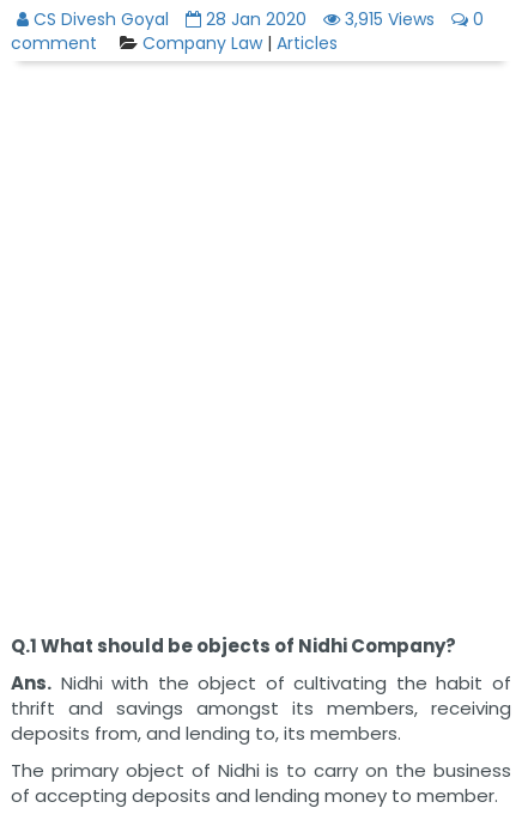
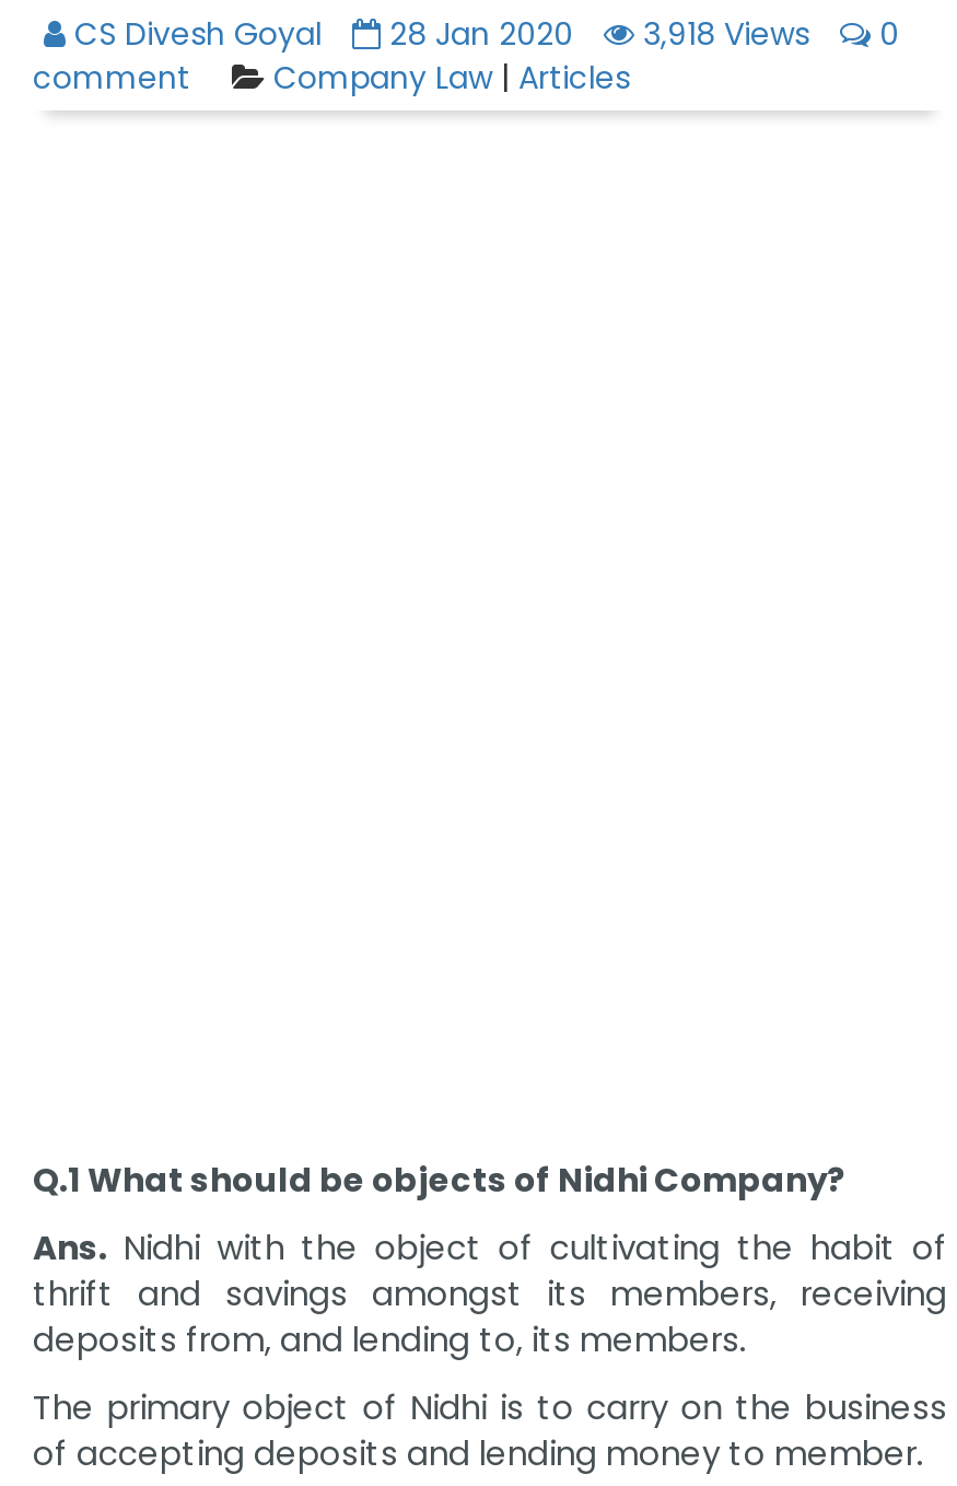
- CS Divesh Goyal 28 Jan 2020 3,915 Views 0
+ CS Divesh Goyal 28 Jan 2020 3,918 Views 0
